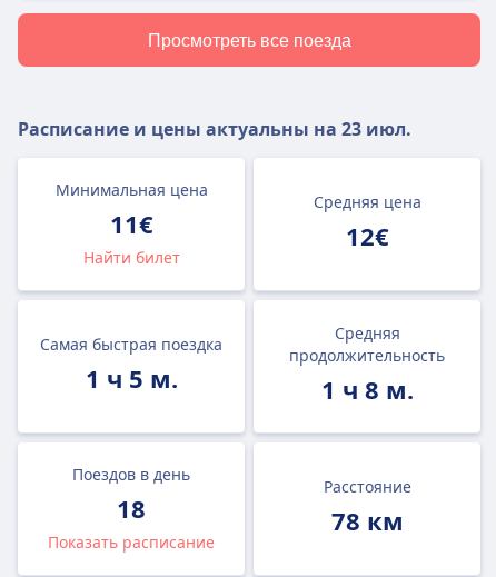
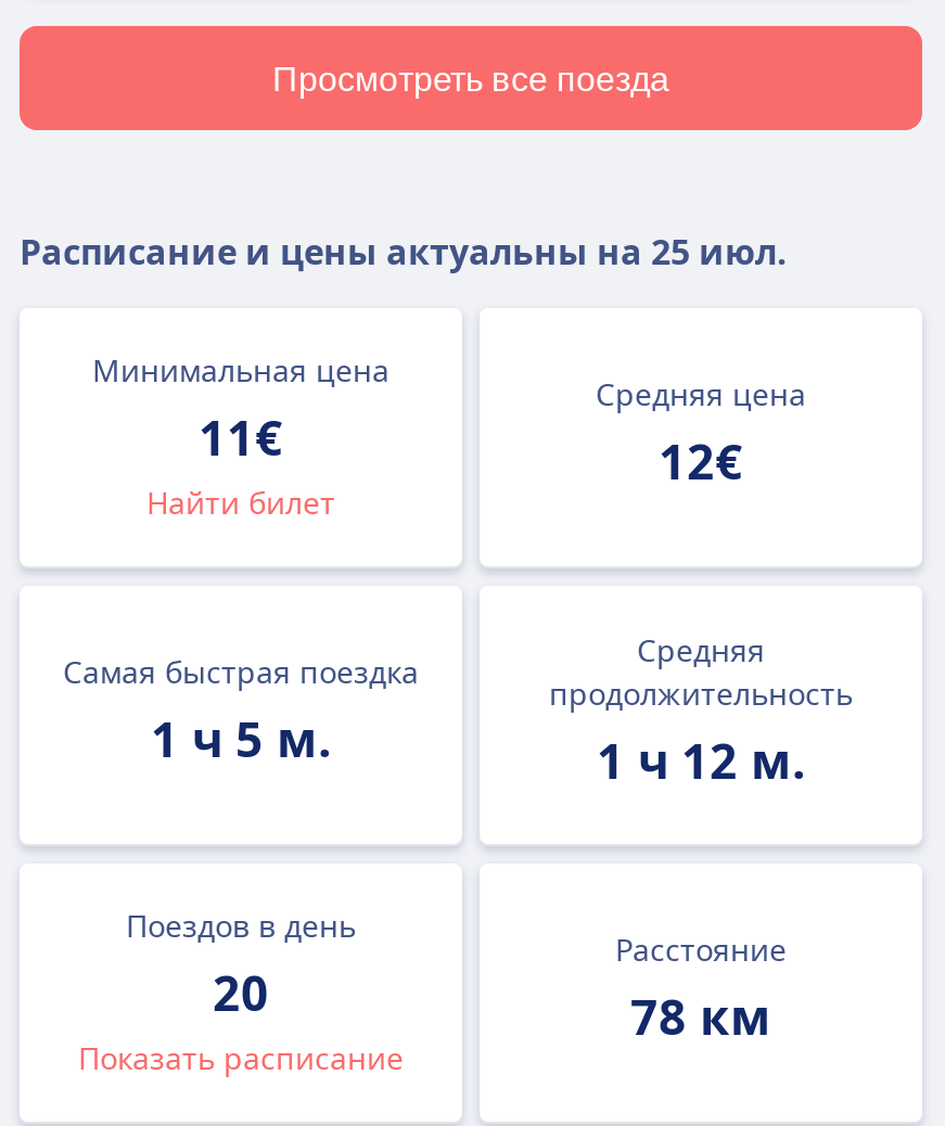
- Расписание и цены актуальны на 23 июл.
+ Расписание и цены актуальны на 25 июл.

- 1 ч 8 м.
+ 1 ч 12 м.

- 18
+ 20
